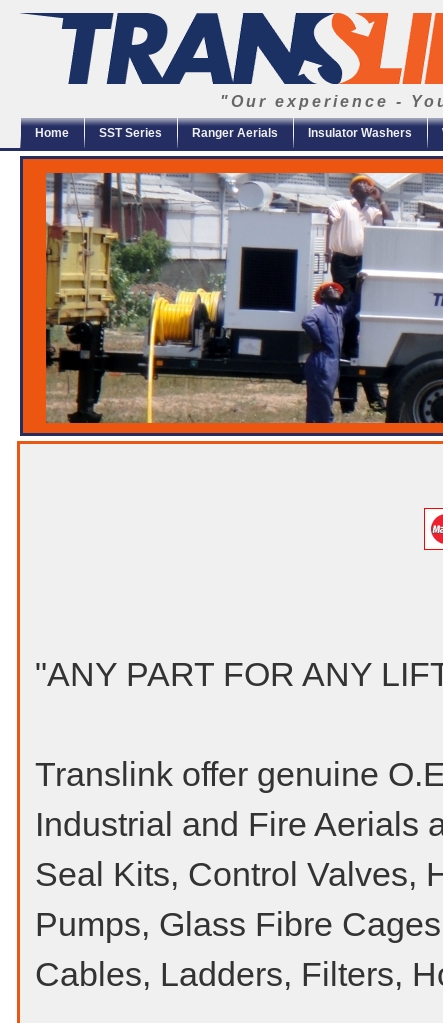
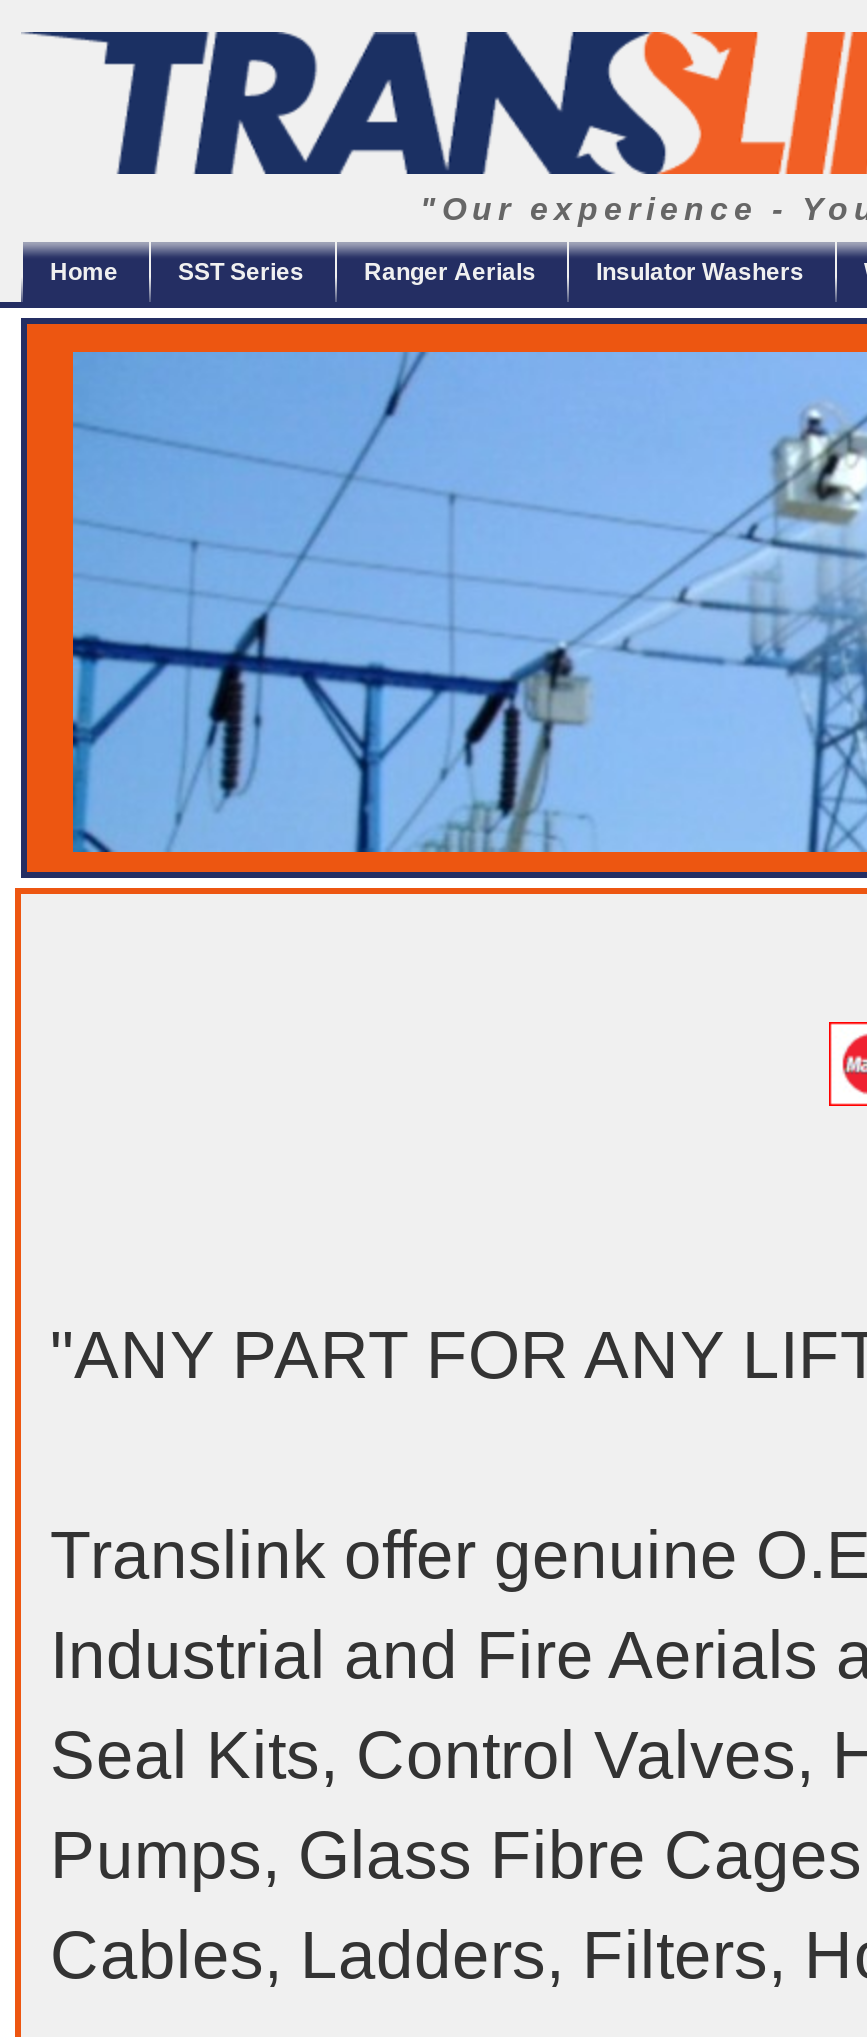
- [image]
+ [image]
